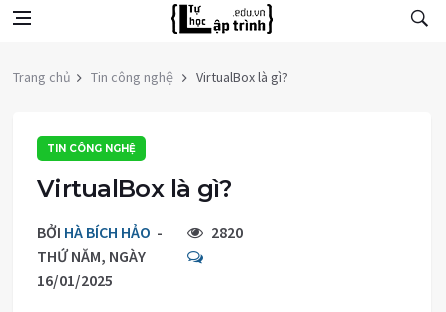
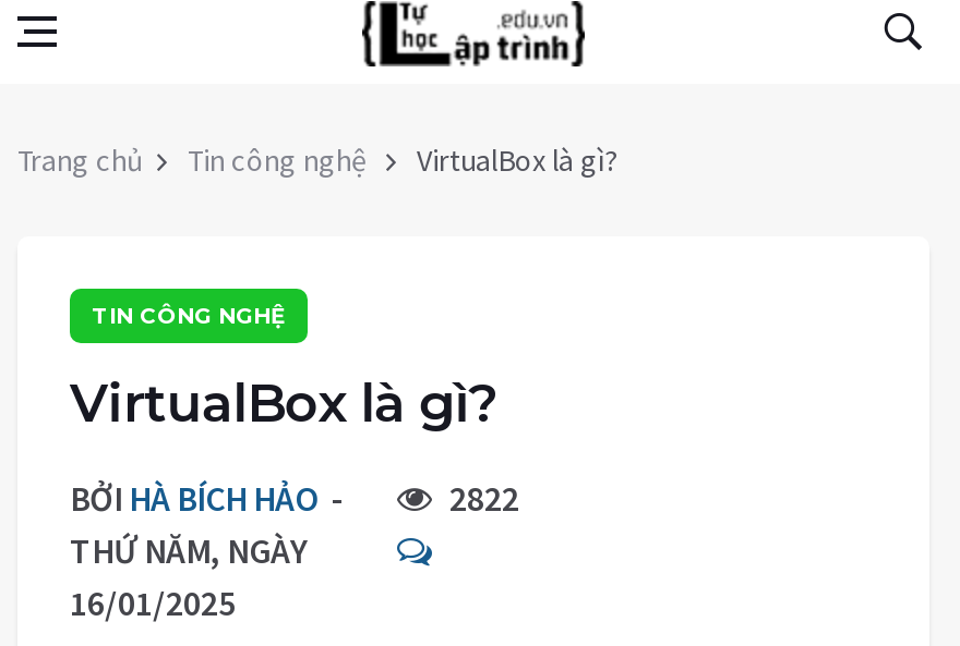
- 2820
+ 2822
